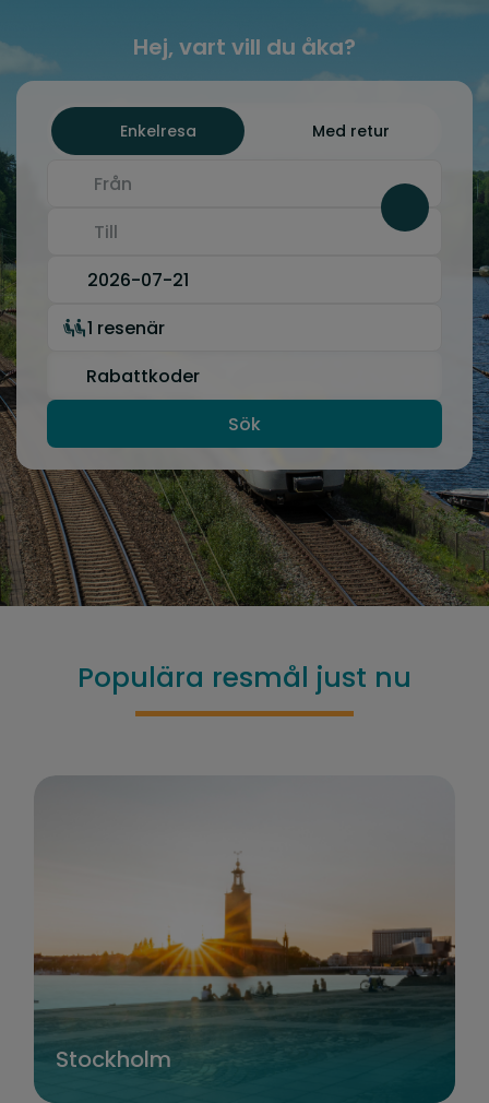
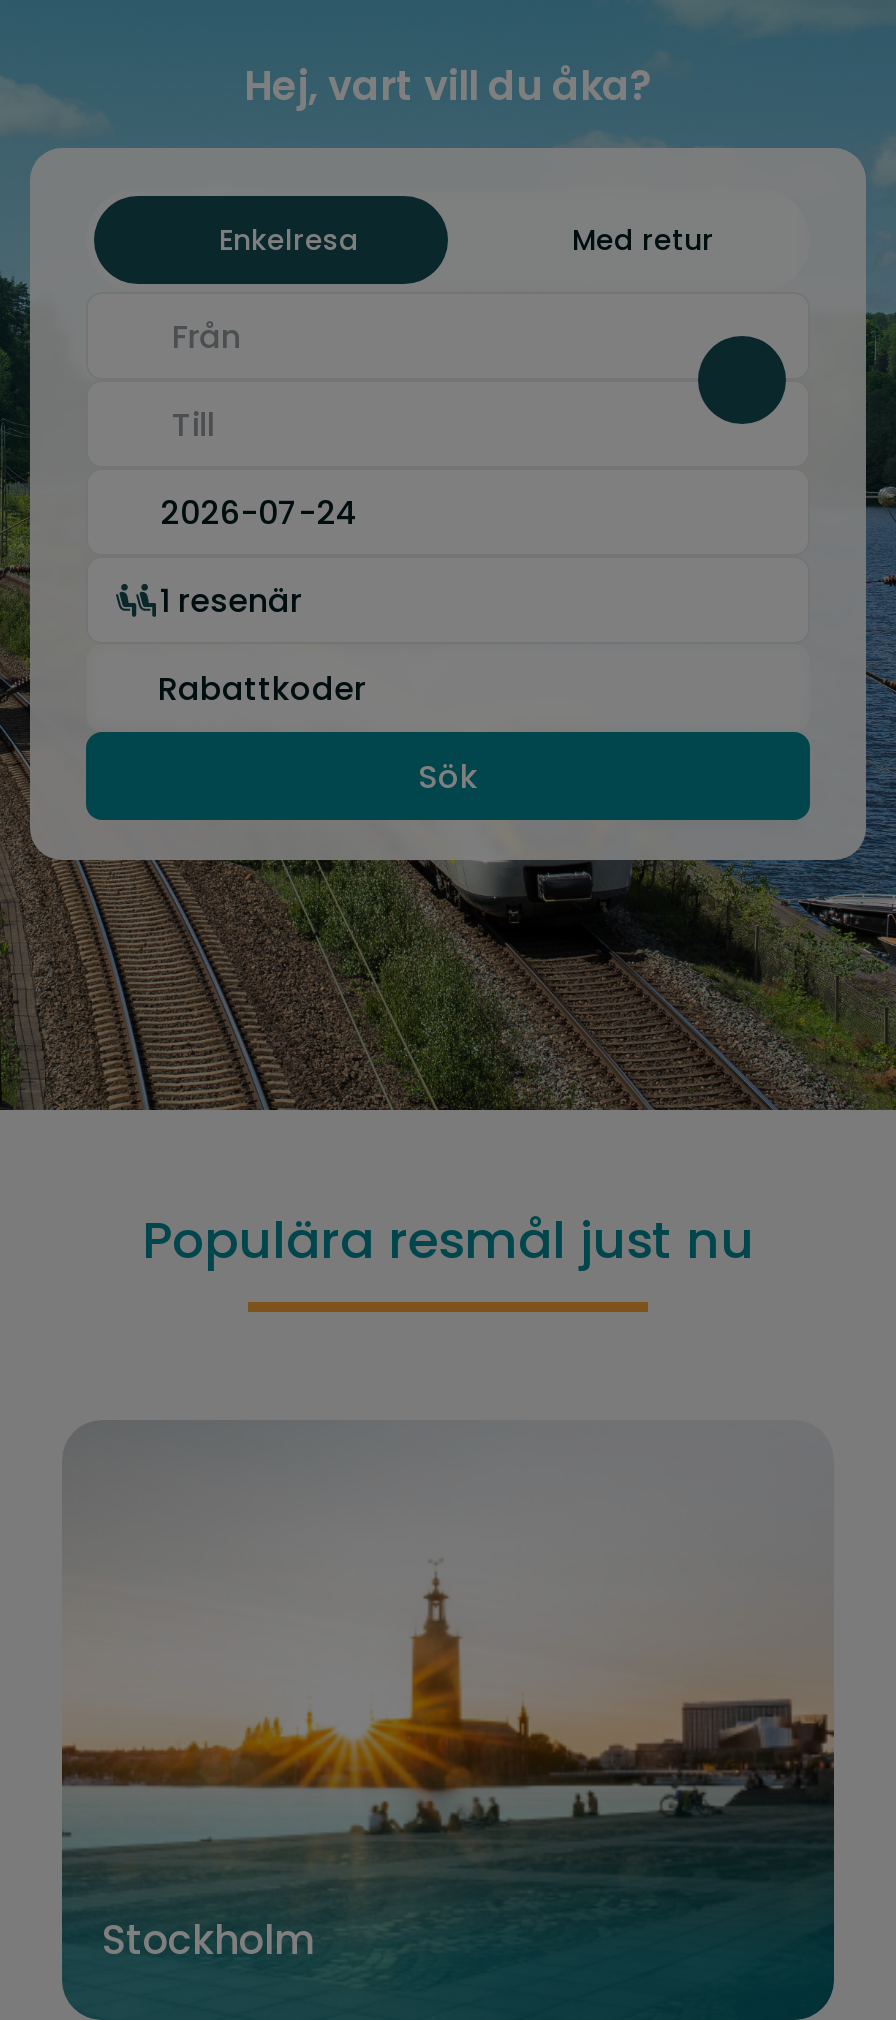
- 2026-07-21
+ 2026-07-24
